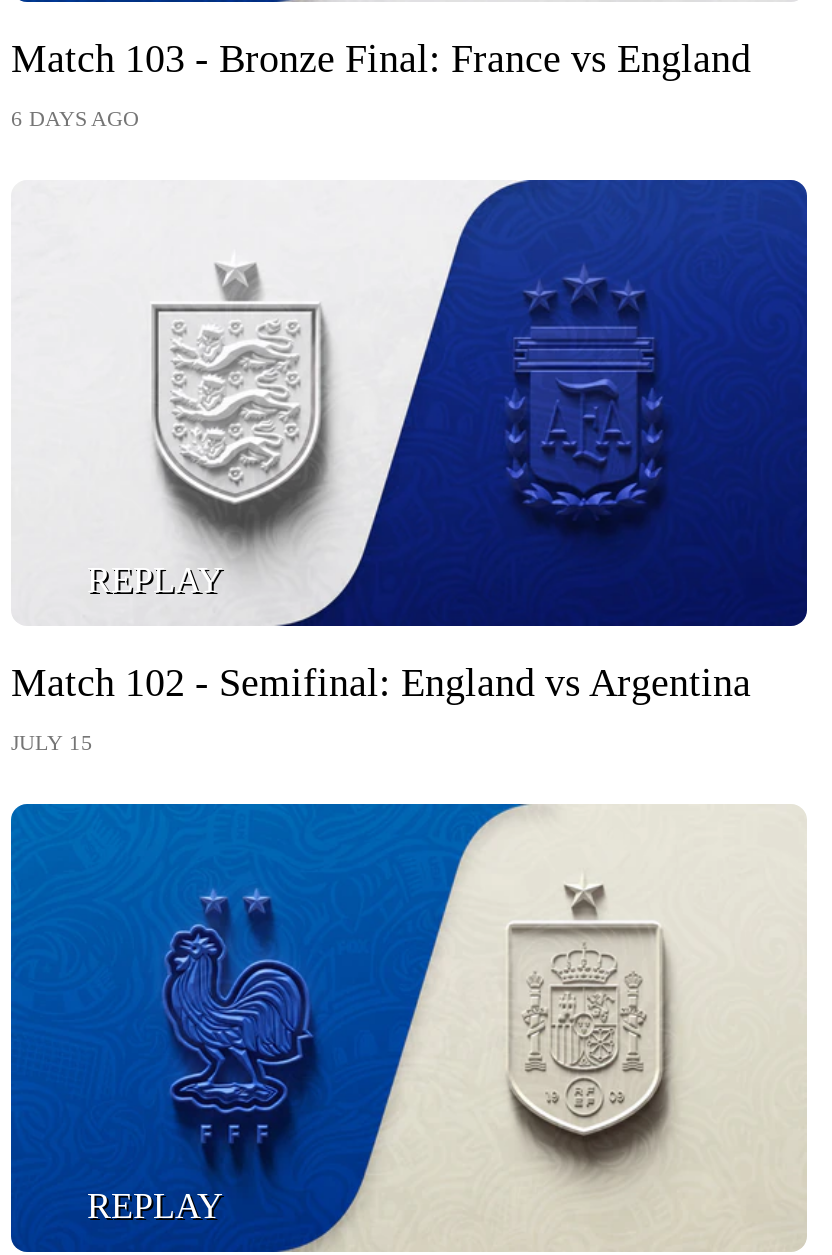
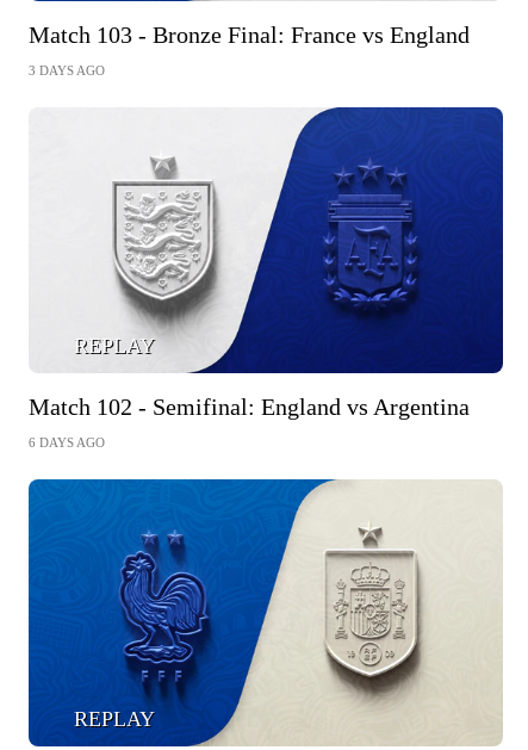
- 6 DAYS AGO
+ 3 DAYS AGO

- JULY 15
+ 6 DAYS AGO
